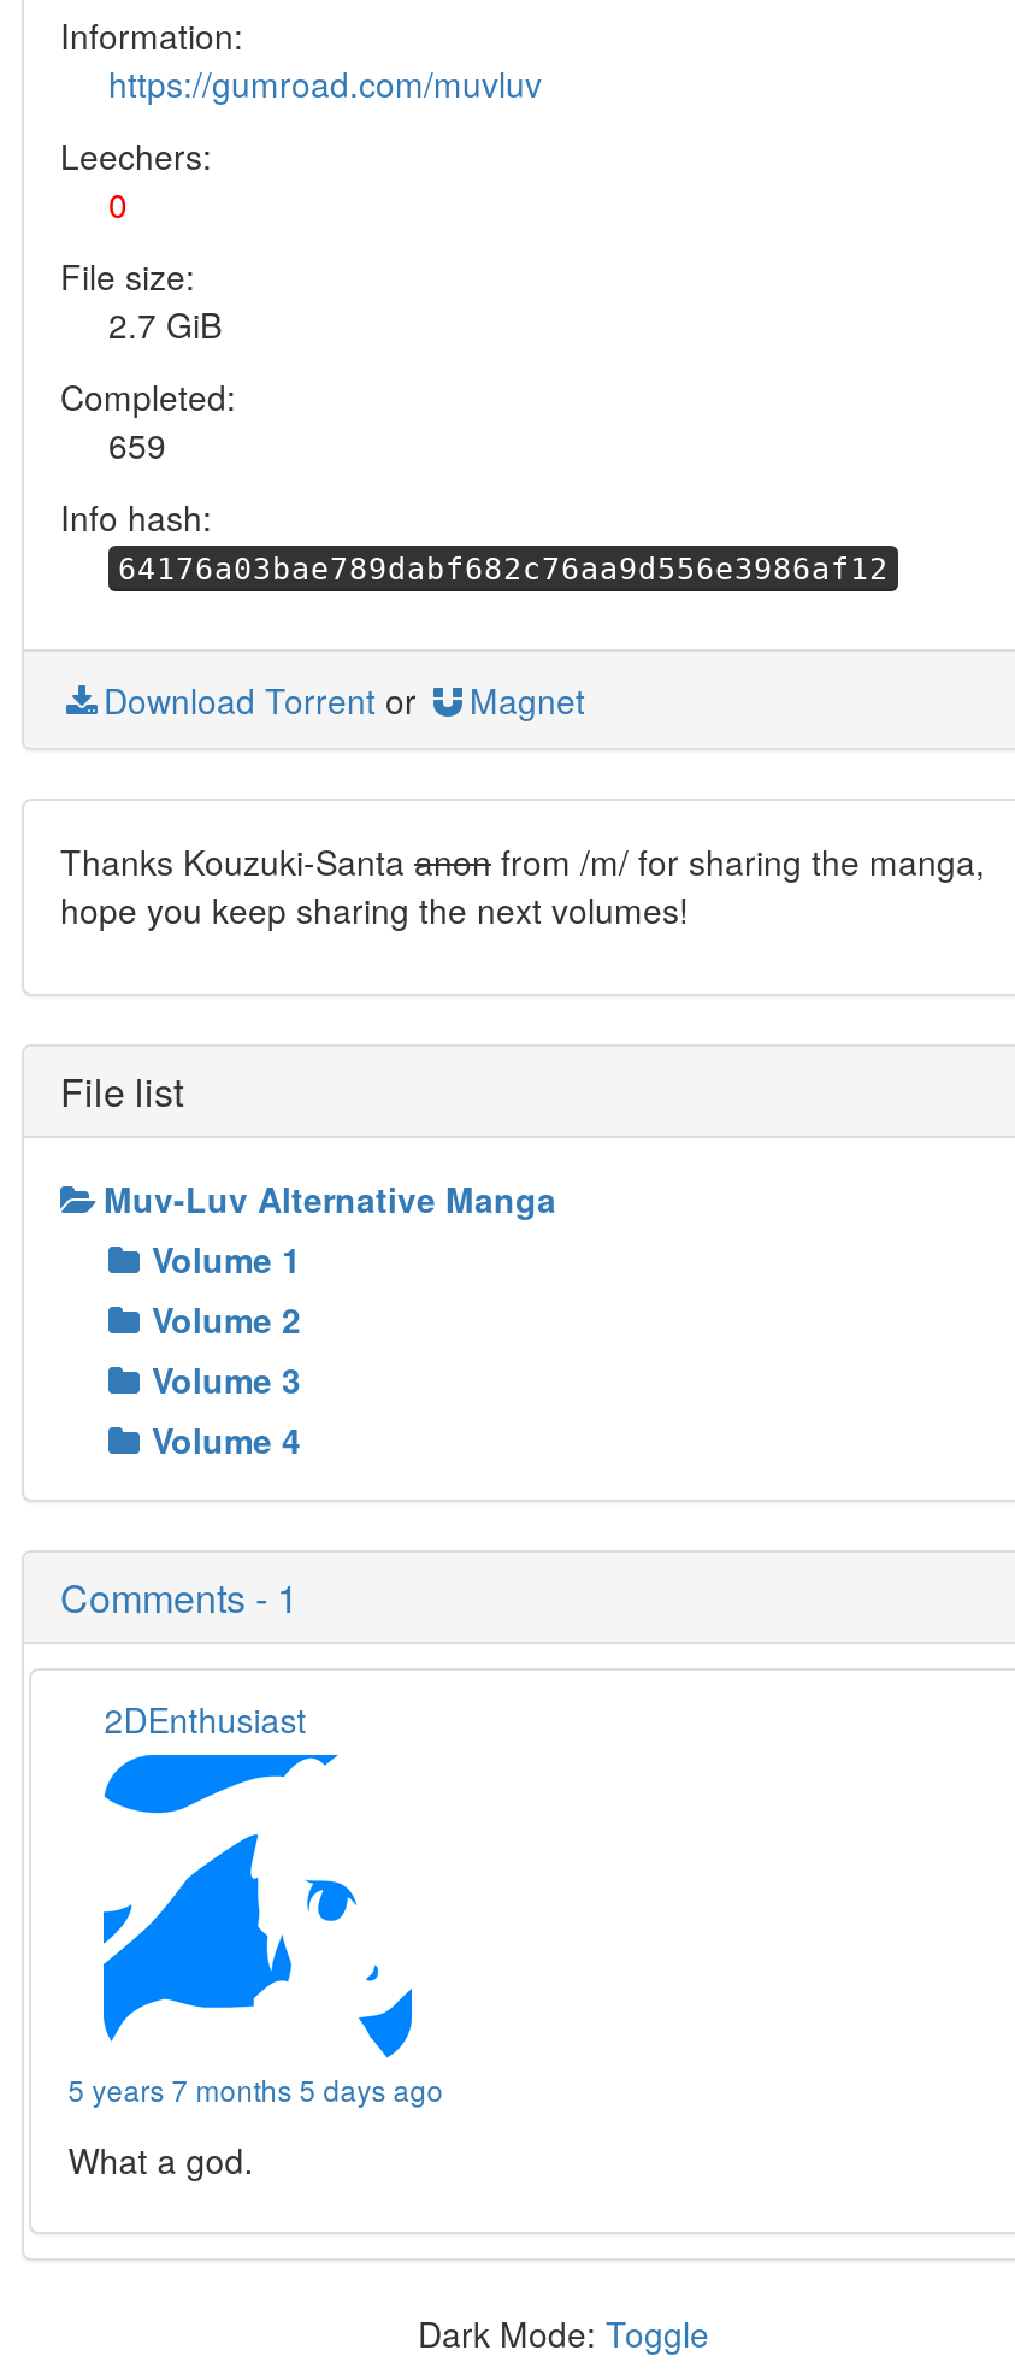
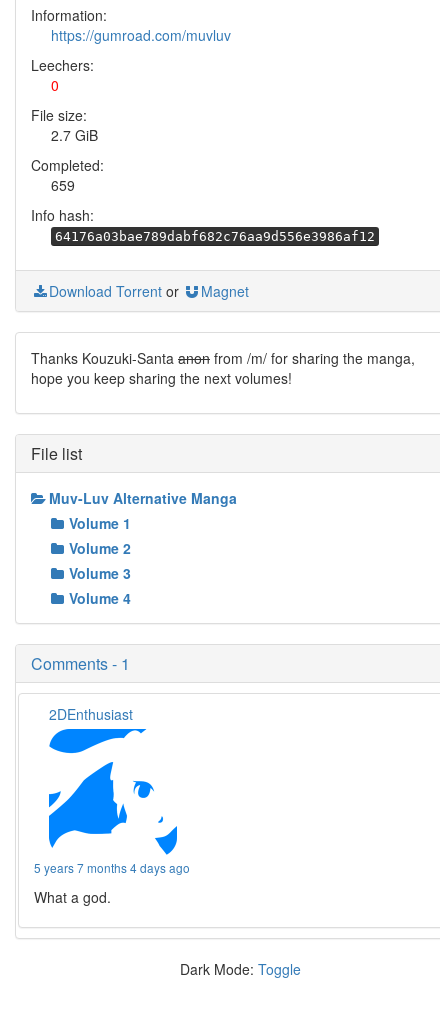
- 5 years 7 months 5 days ago
+ 5 years 7 months 4 days ago
